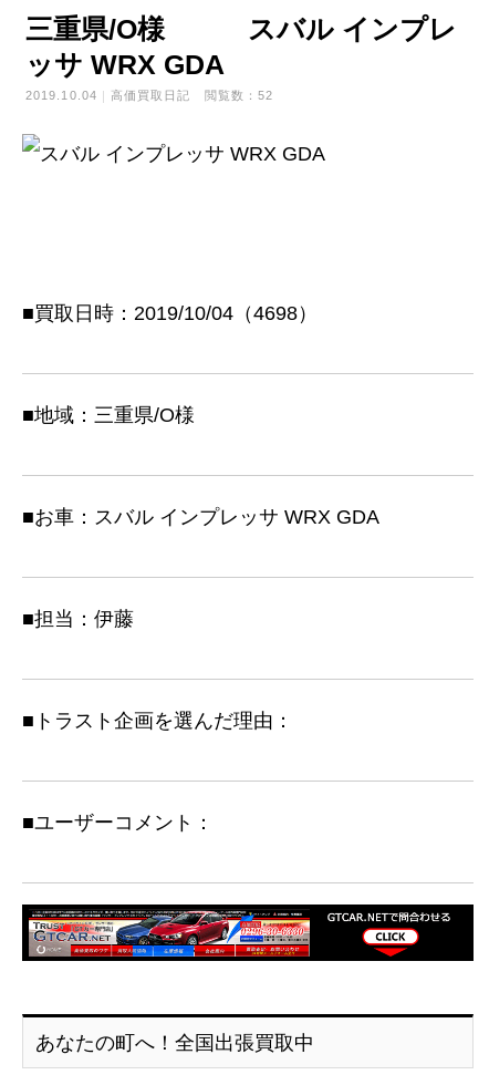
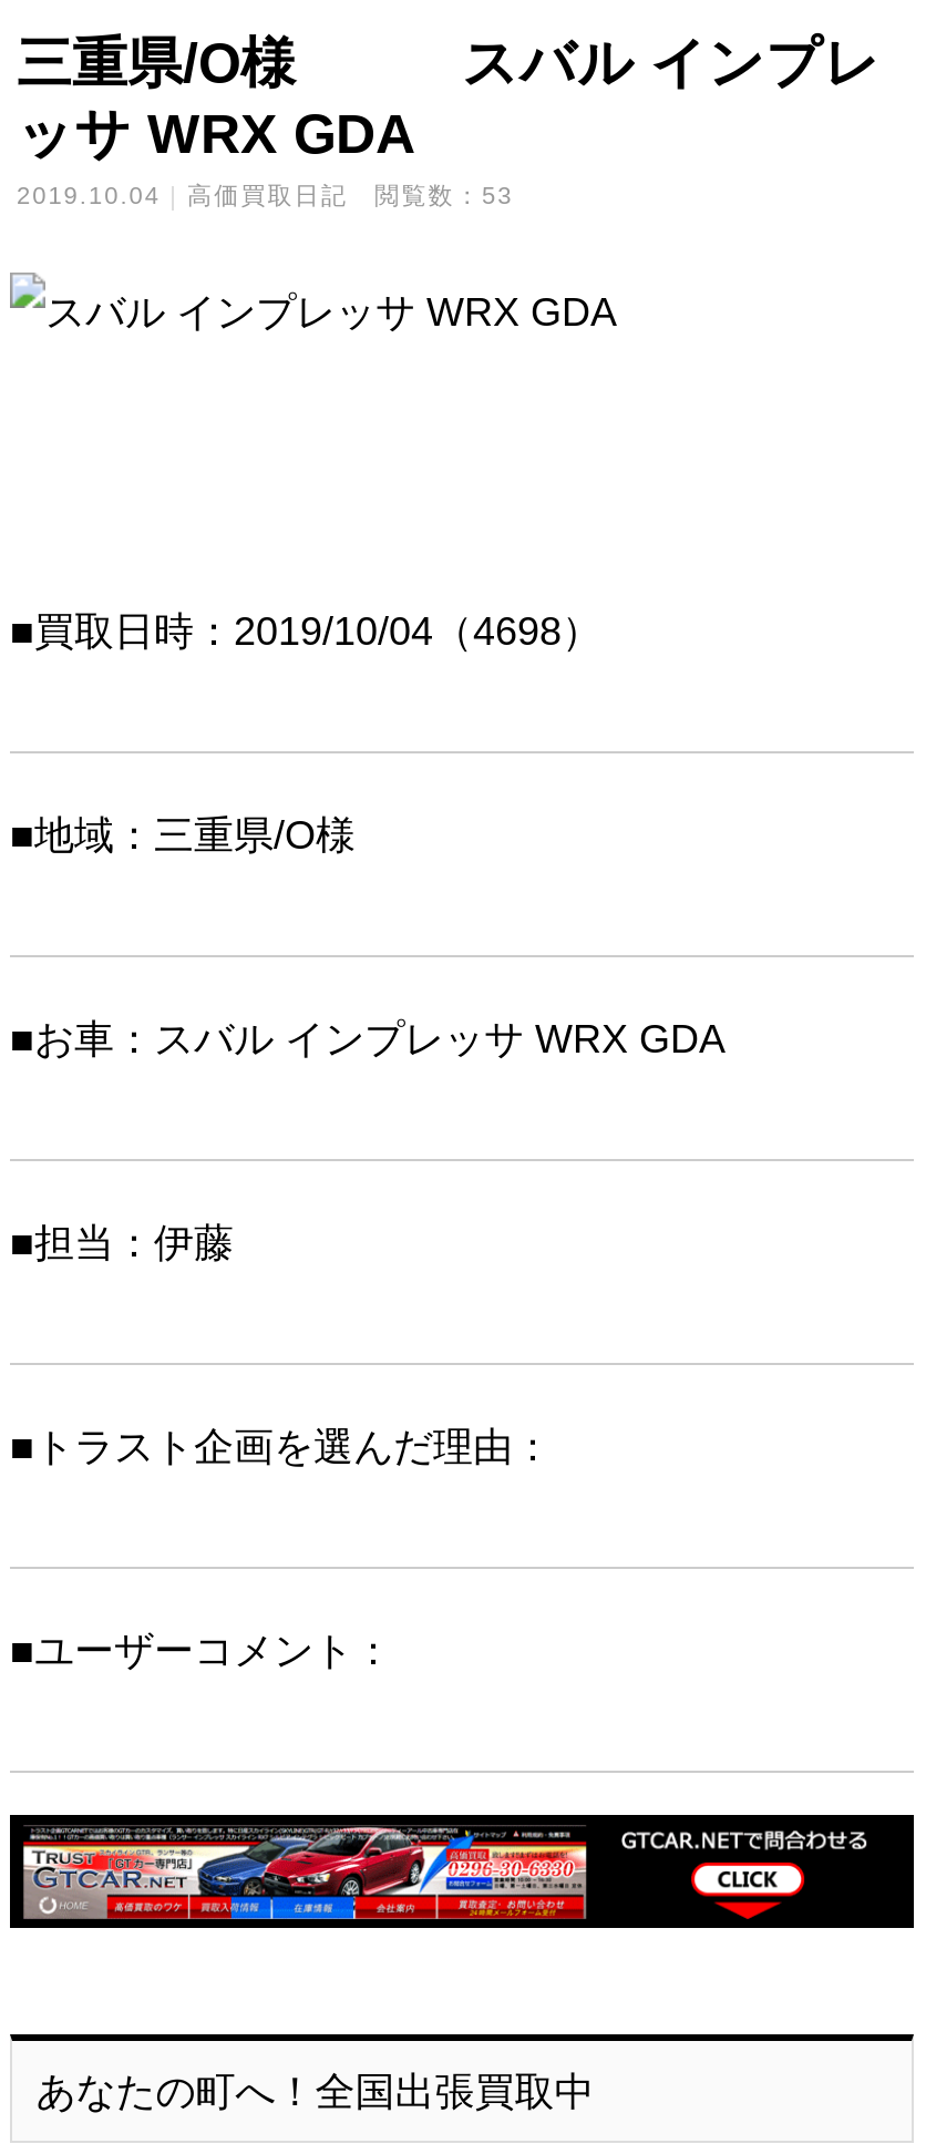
- 2019.10.04 高価買取日記 閲覧数：52
+ 2019.10.04 高価買取日記 閲覧数：53
